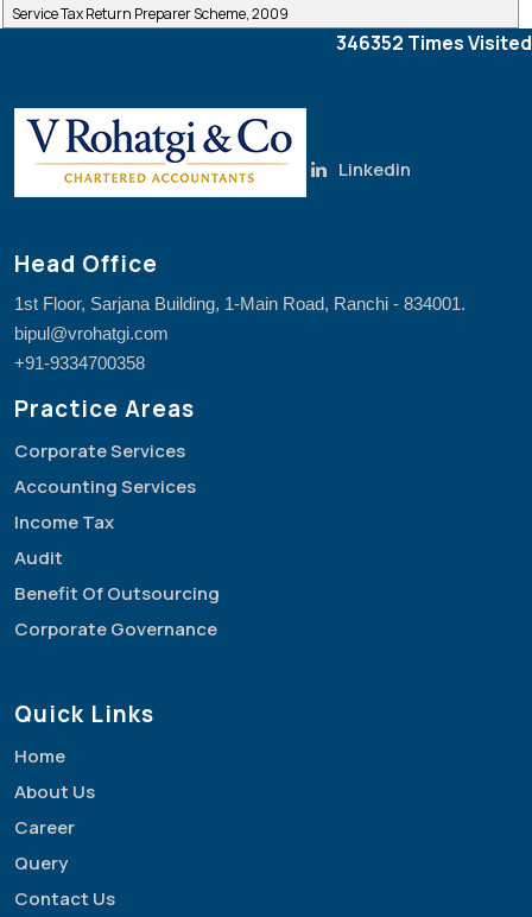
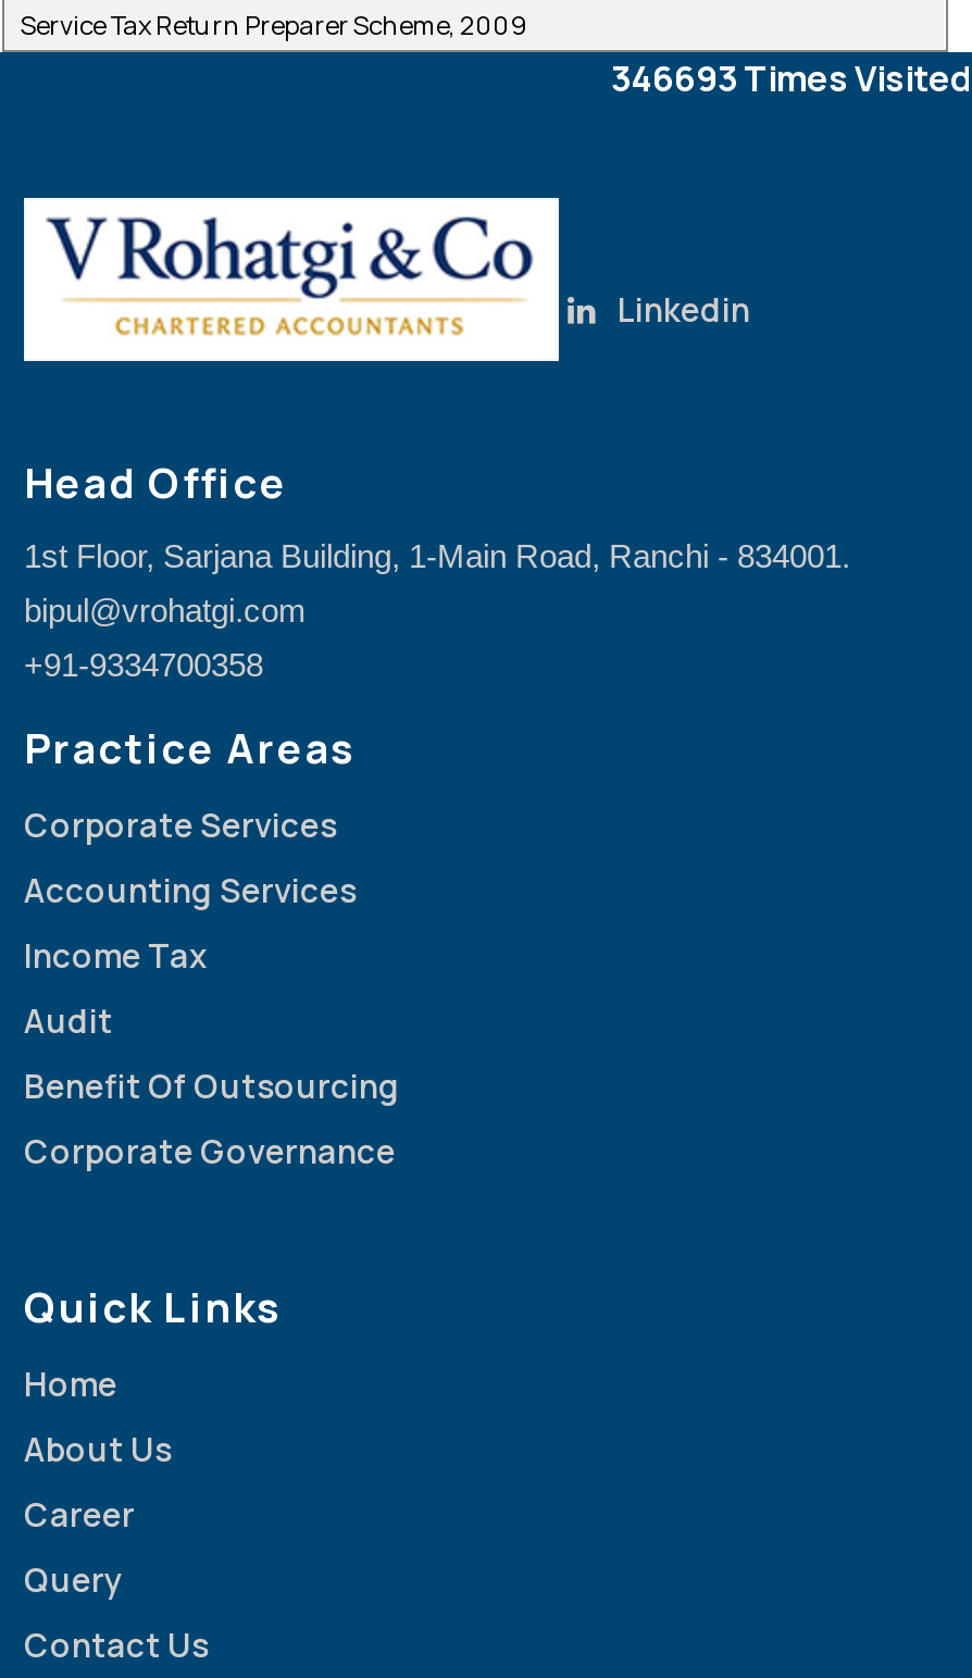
- 346352 Times Visited
+ 346693 Times Visited
